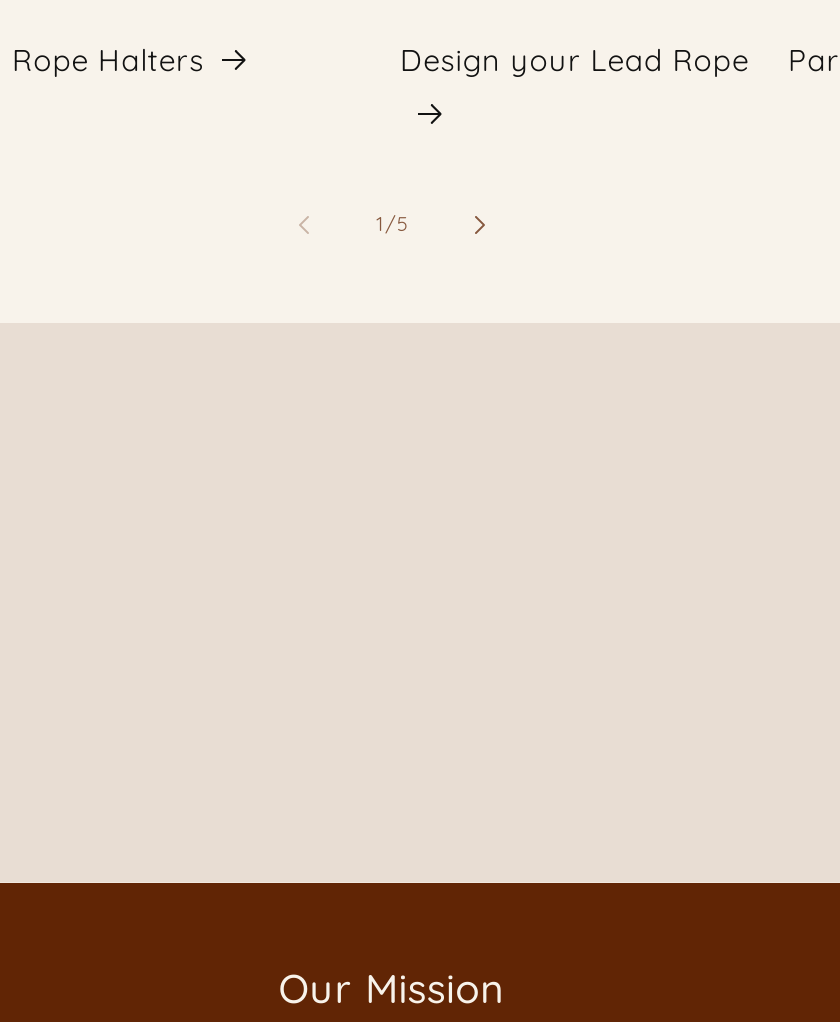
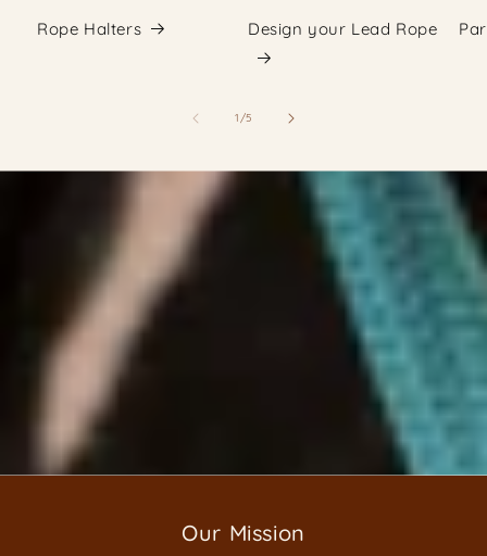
+ [image]
